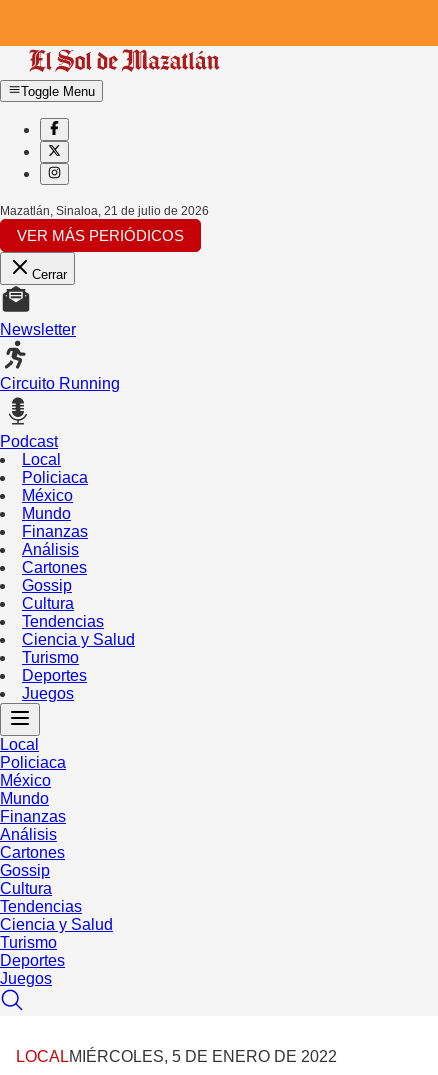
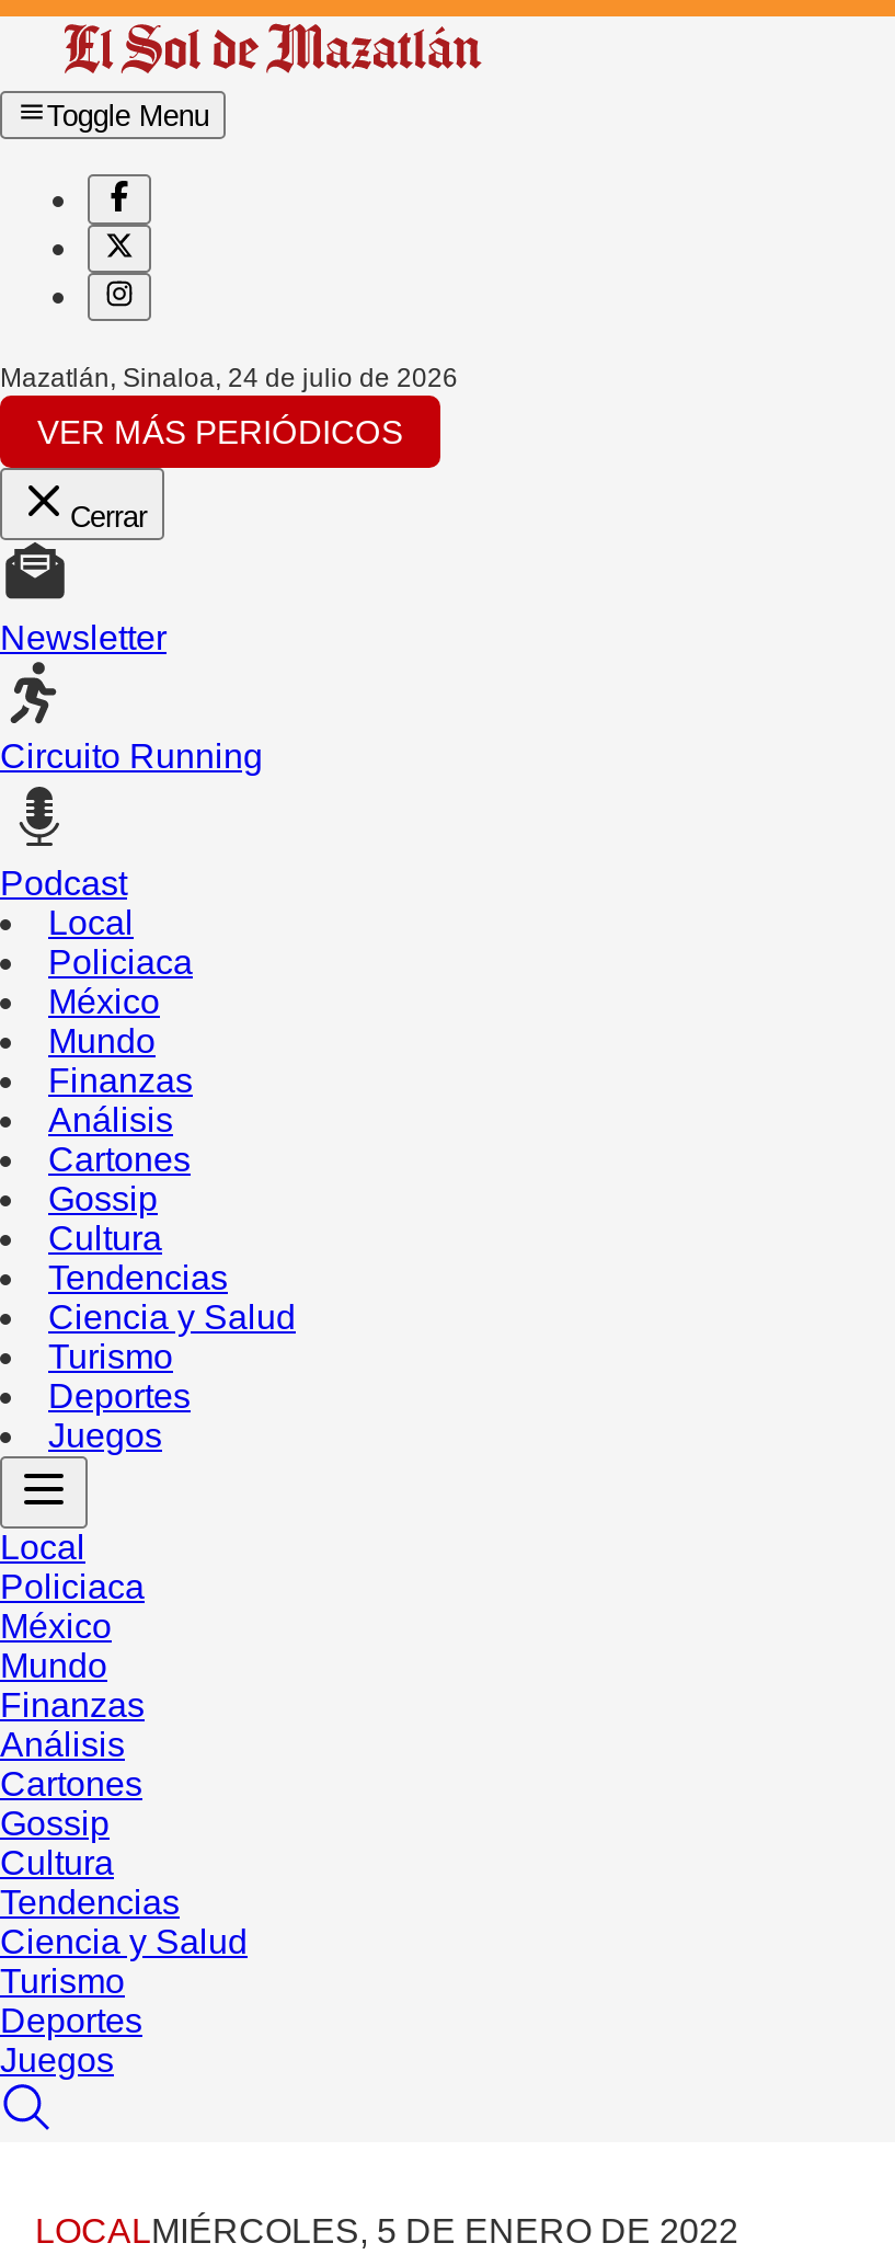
- Mazatlán, Sinaloa, 21 de julio de 2026
+ Mazatlán, Sinaloa, 24 de julio de 2026
